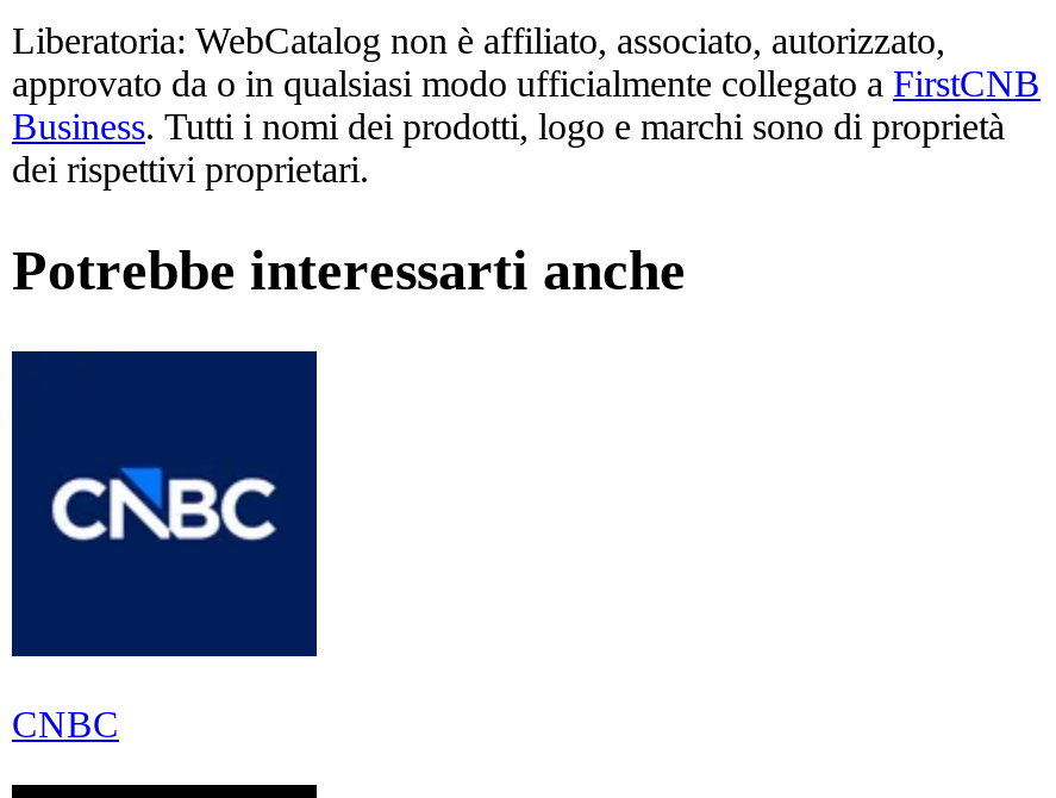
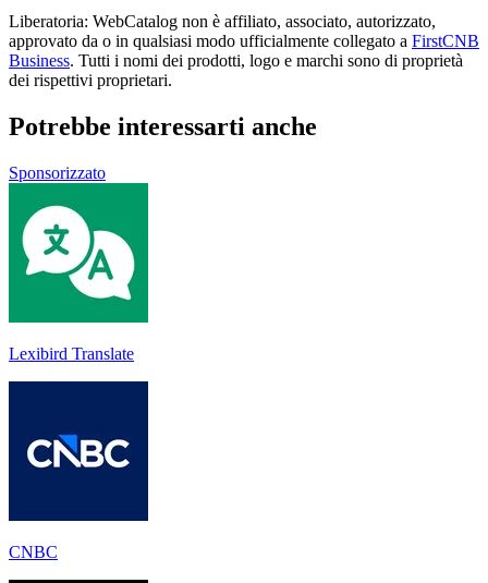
+ [image]
+ Lexibird Translate

+ Sponsorizzato
